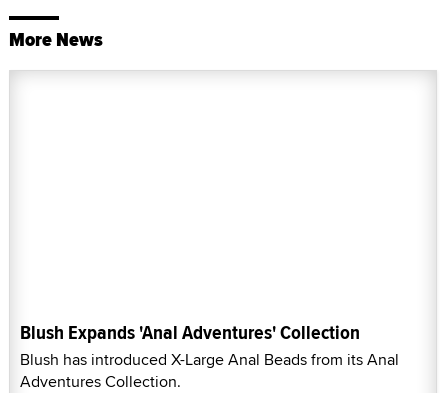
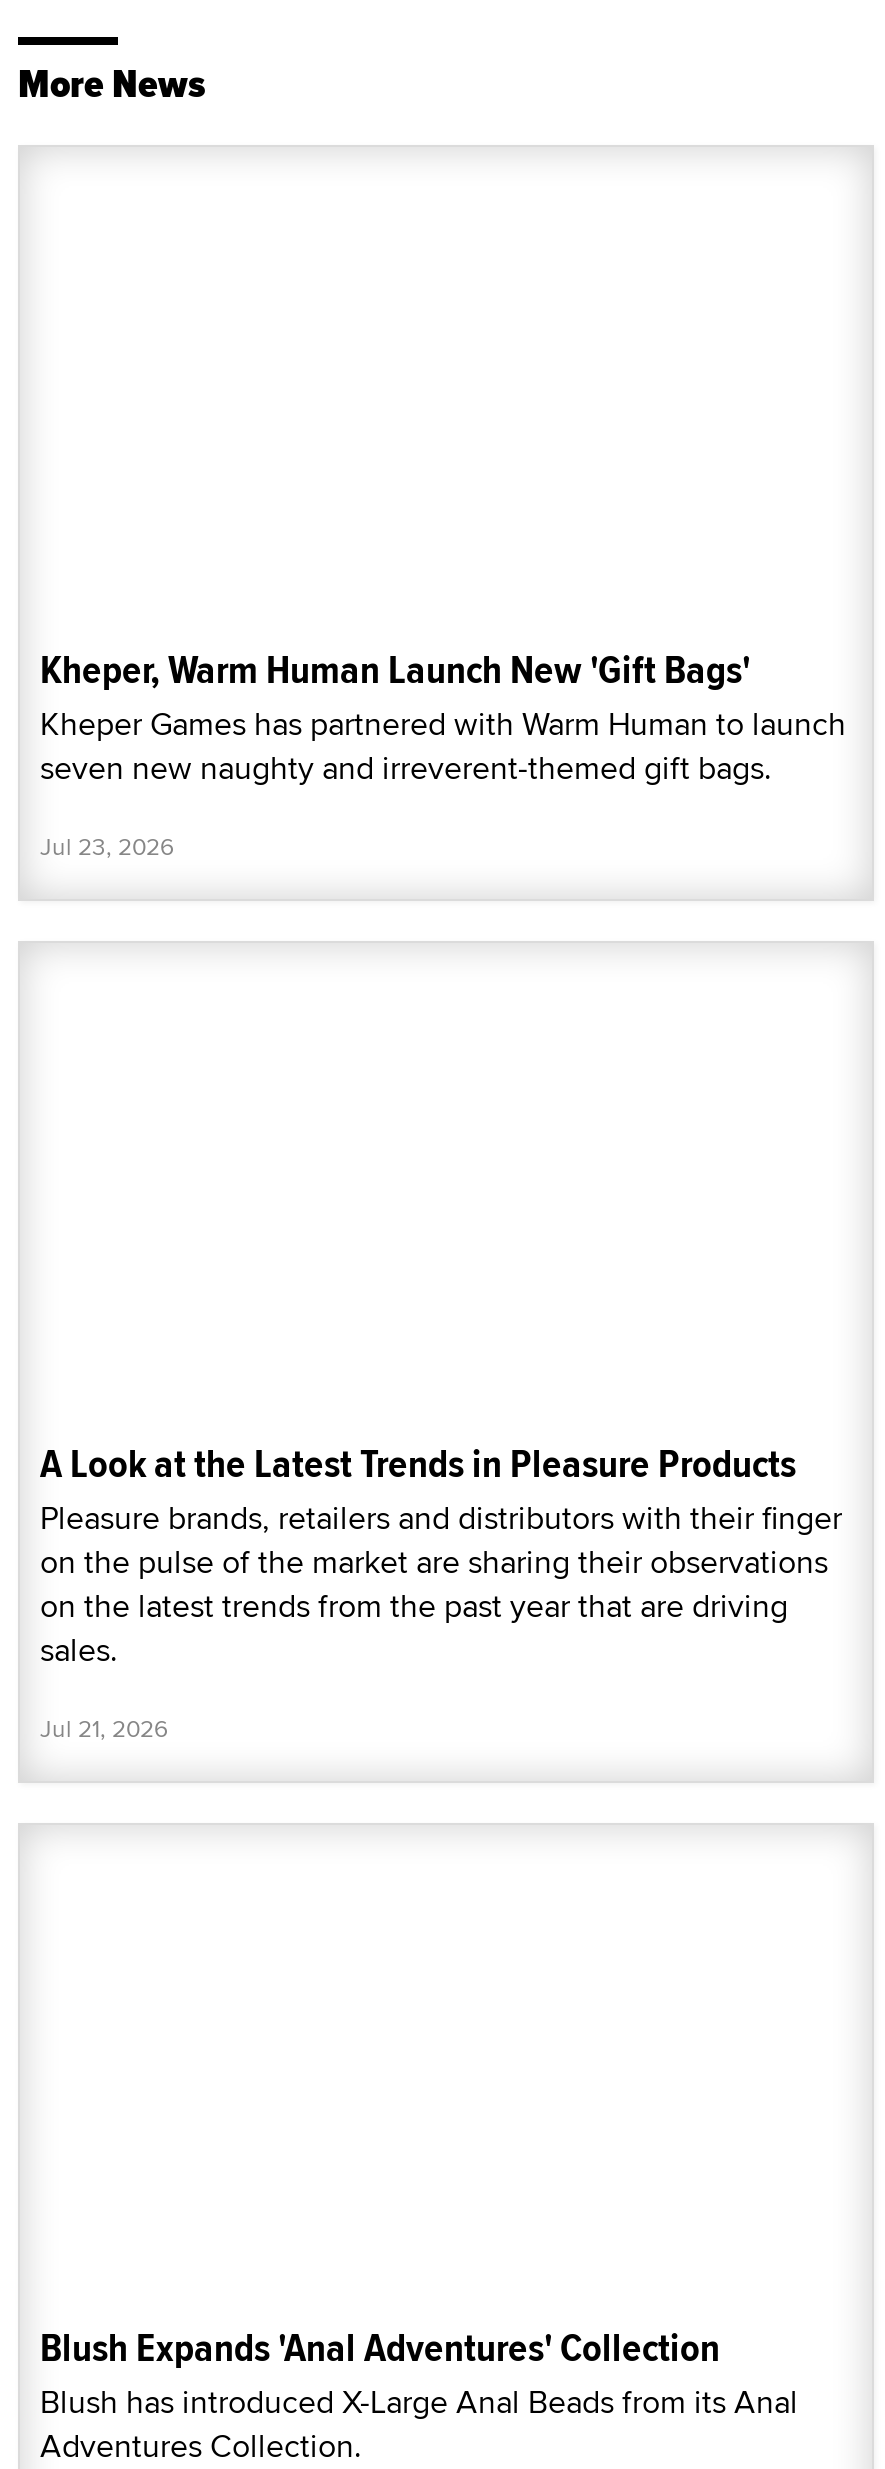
+ Kheper, Warm Human Launch New 'Gift Bags'
+ Kheper Games has partnered with Warm Human to launch
+ seven new naughty and irreverent-themed gift bags.
+ Jul 23, 2026

+ A Look at the Latest Trends in Pleasure Products
+ Pleasure brands, retailers and distributors with their finger
+ on the pulse of the market are sharing their observations
+ on the latest trends from the past year that are driving
+ sales.
+ Jul 21, 2026
